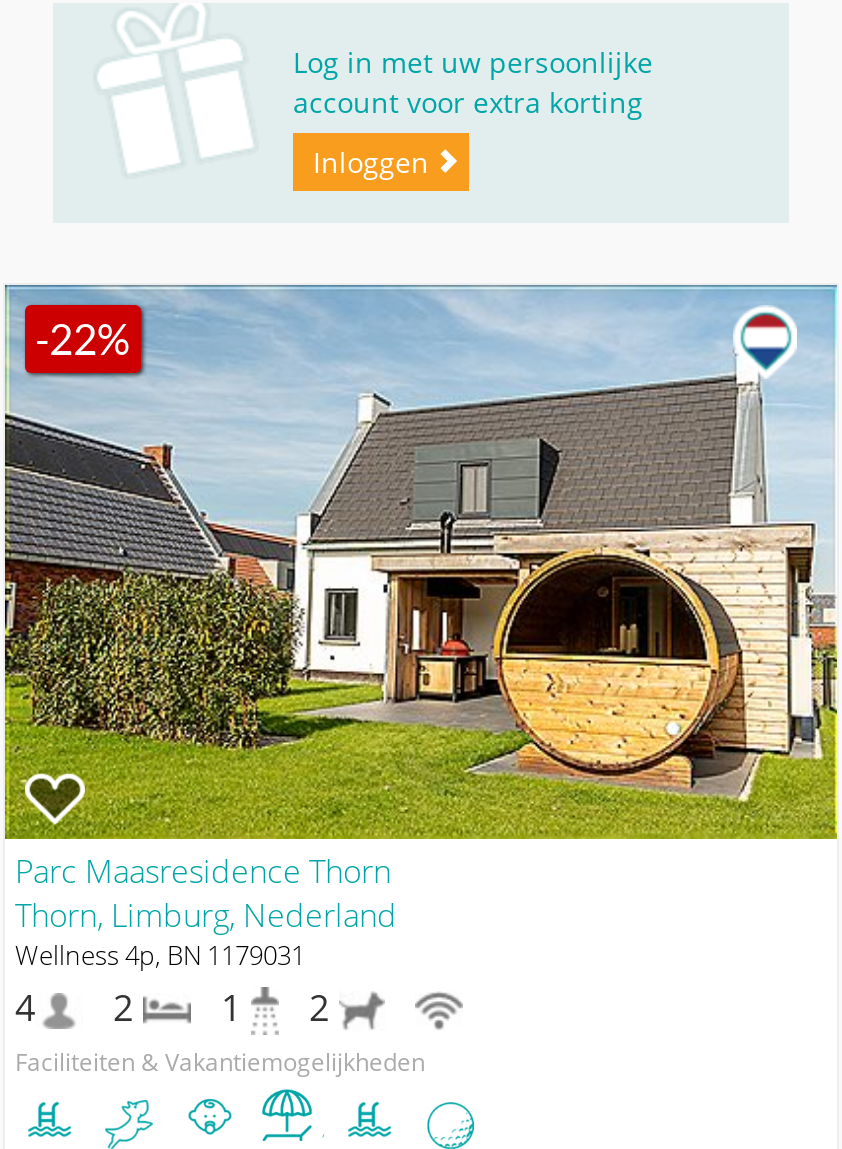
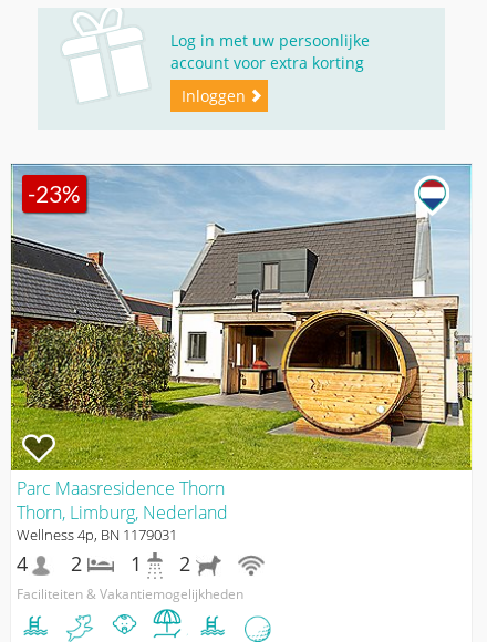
- -22%
+ -23%
